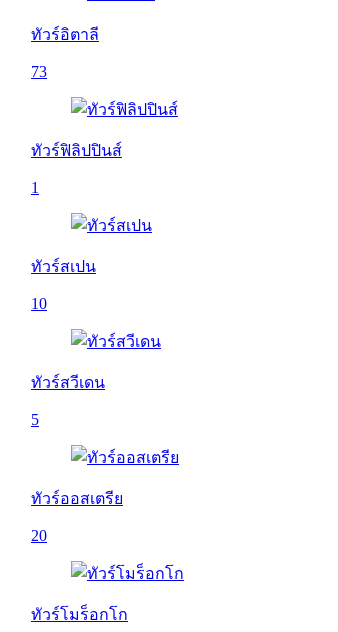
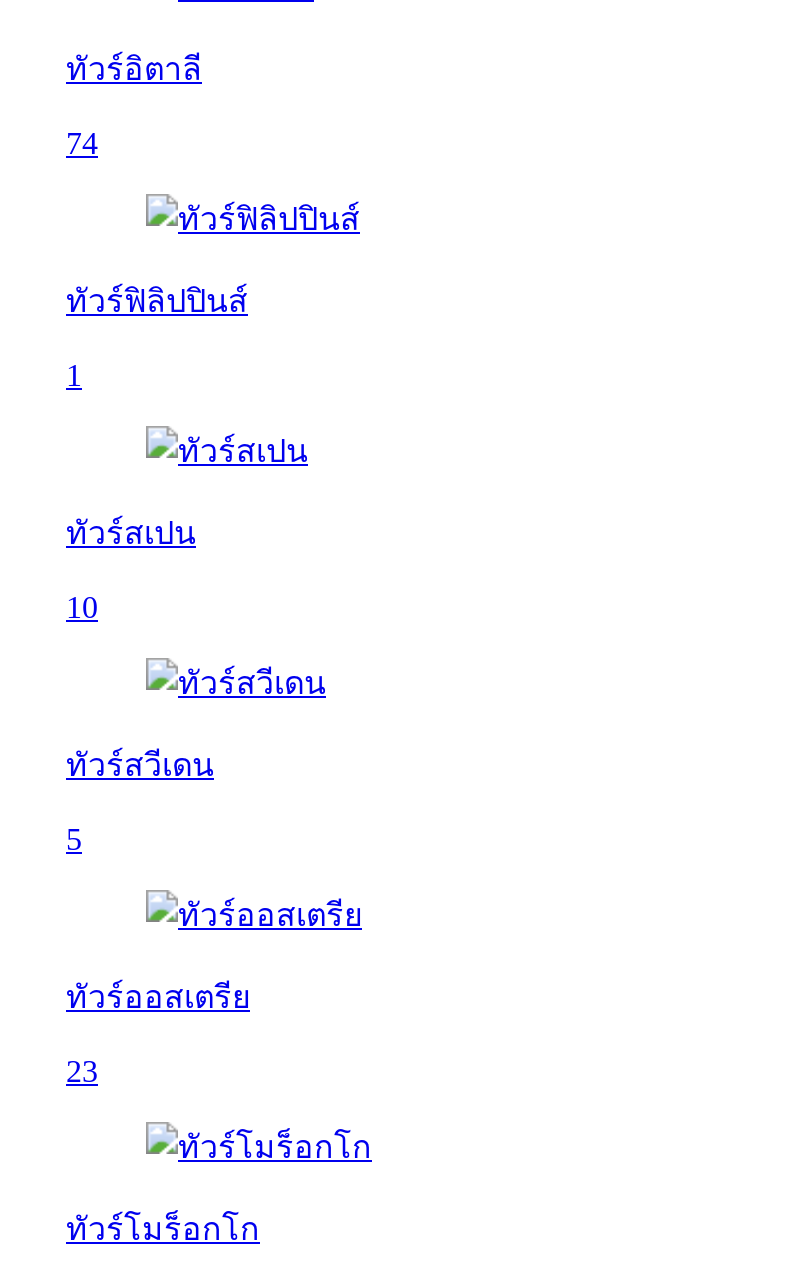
- 73
+ 74

- 20
+ 23
